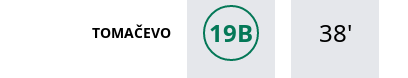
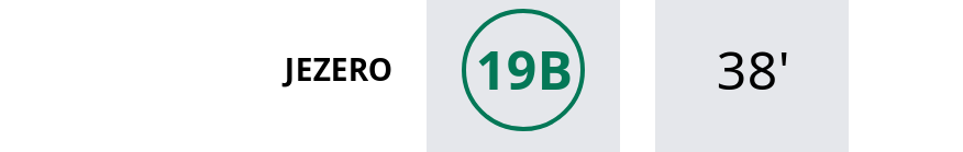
- TOMAČEVO
+ JEZERO
